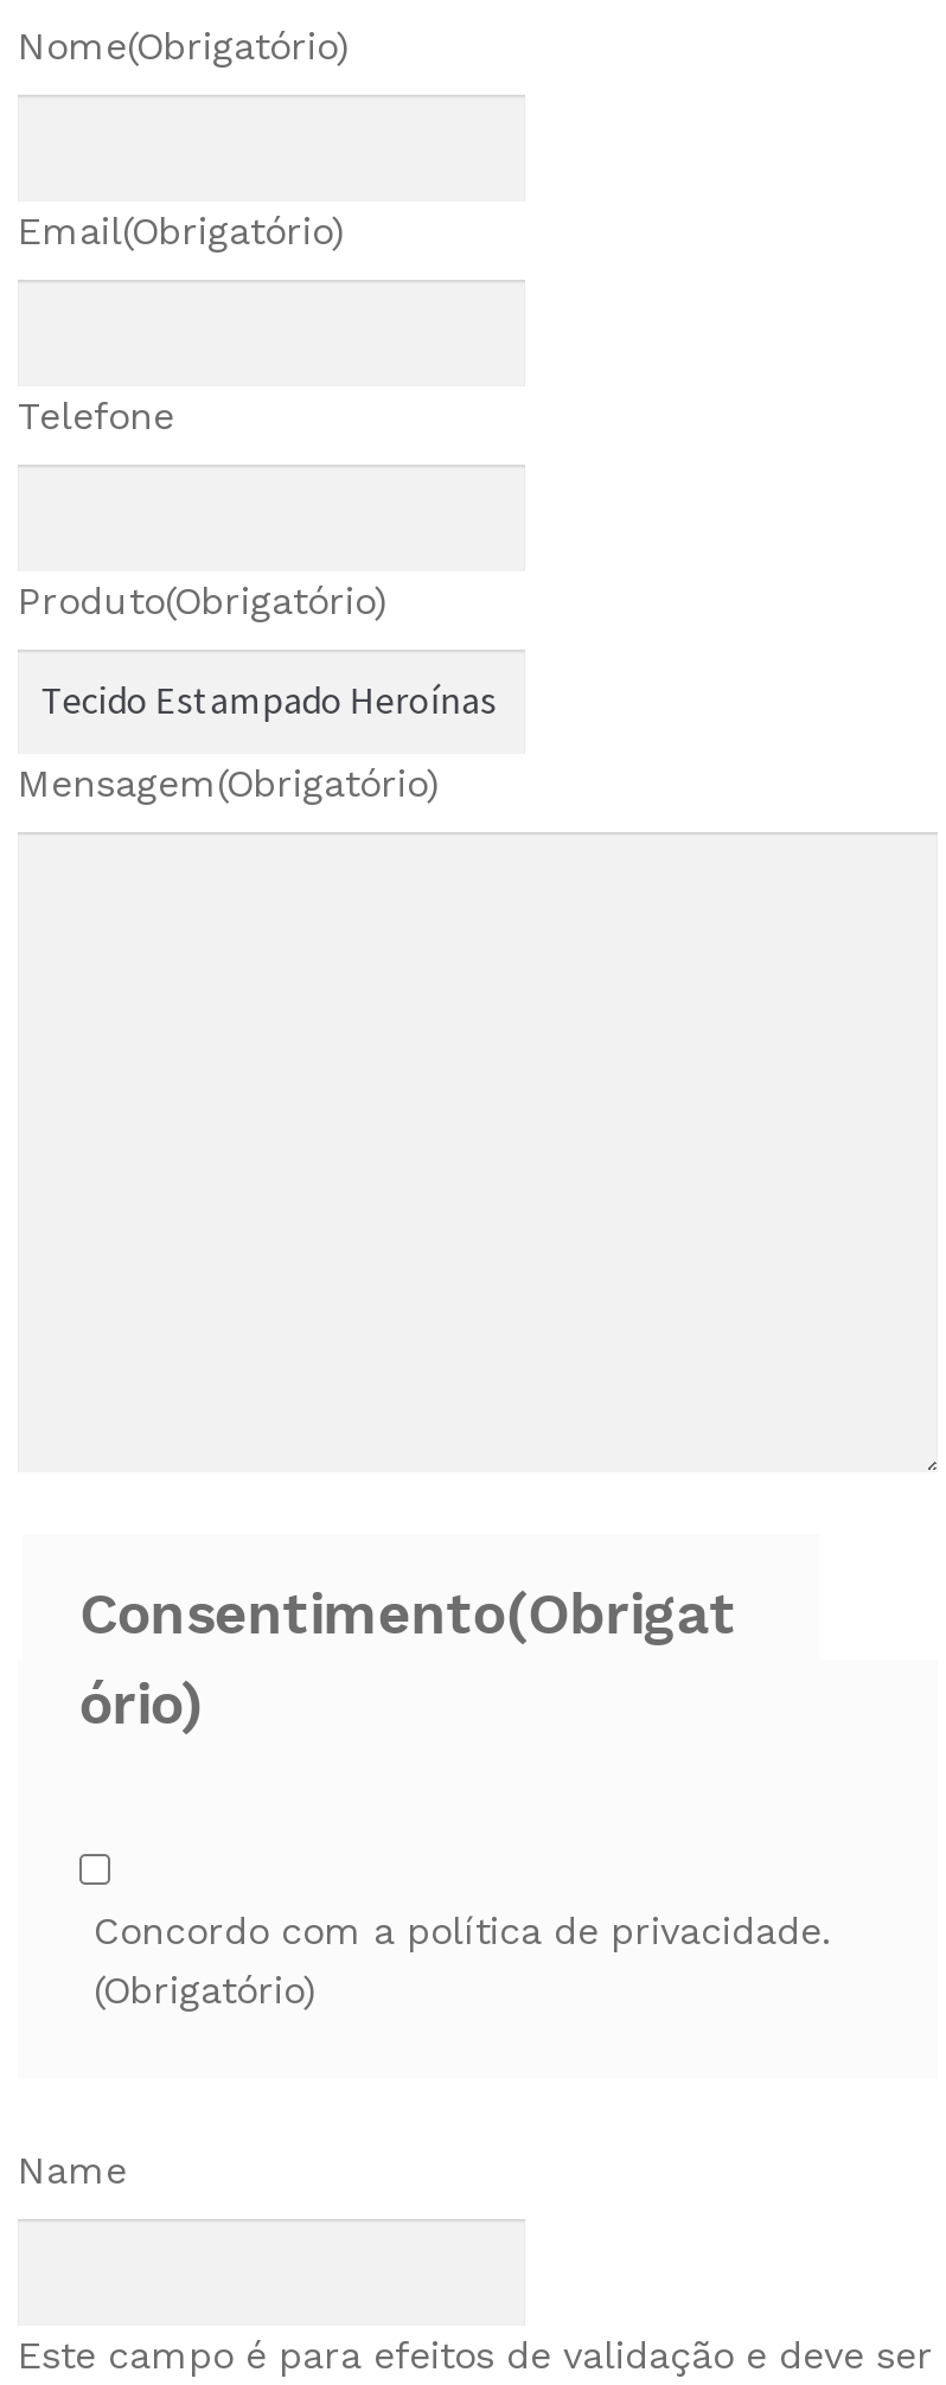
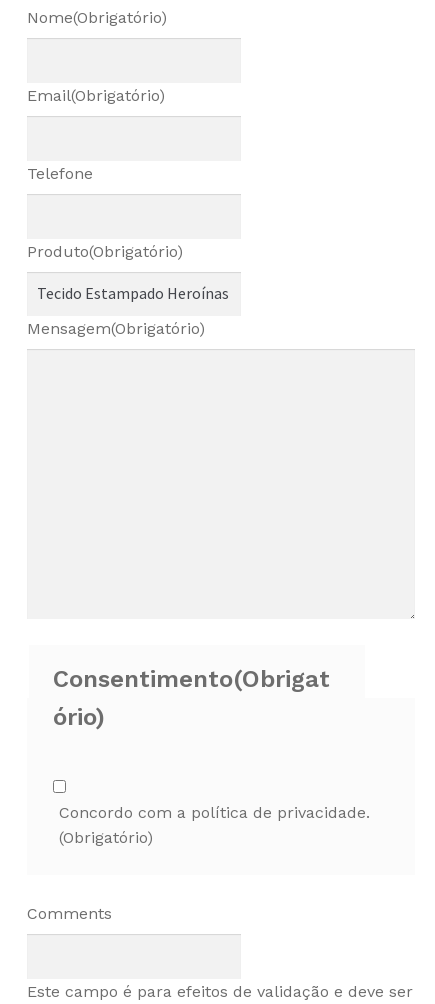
- Name
+ Comments
